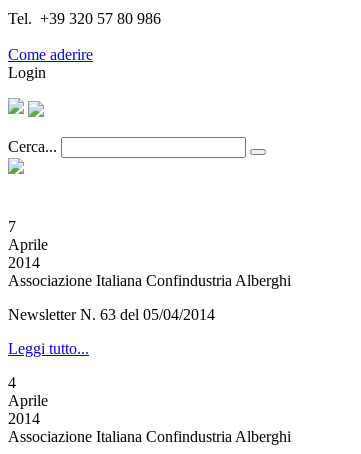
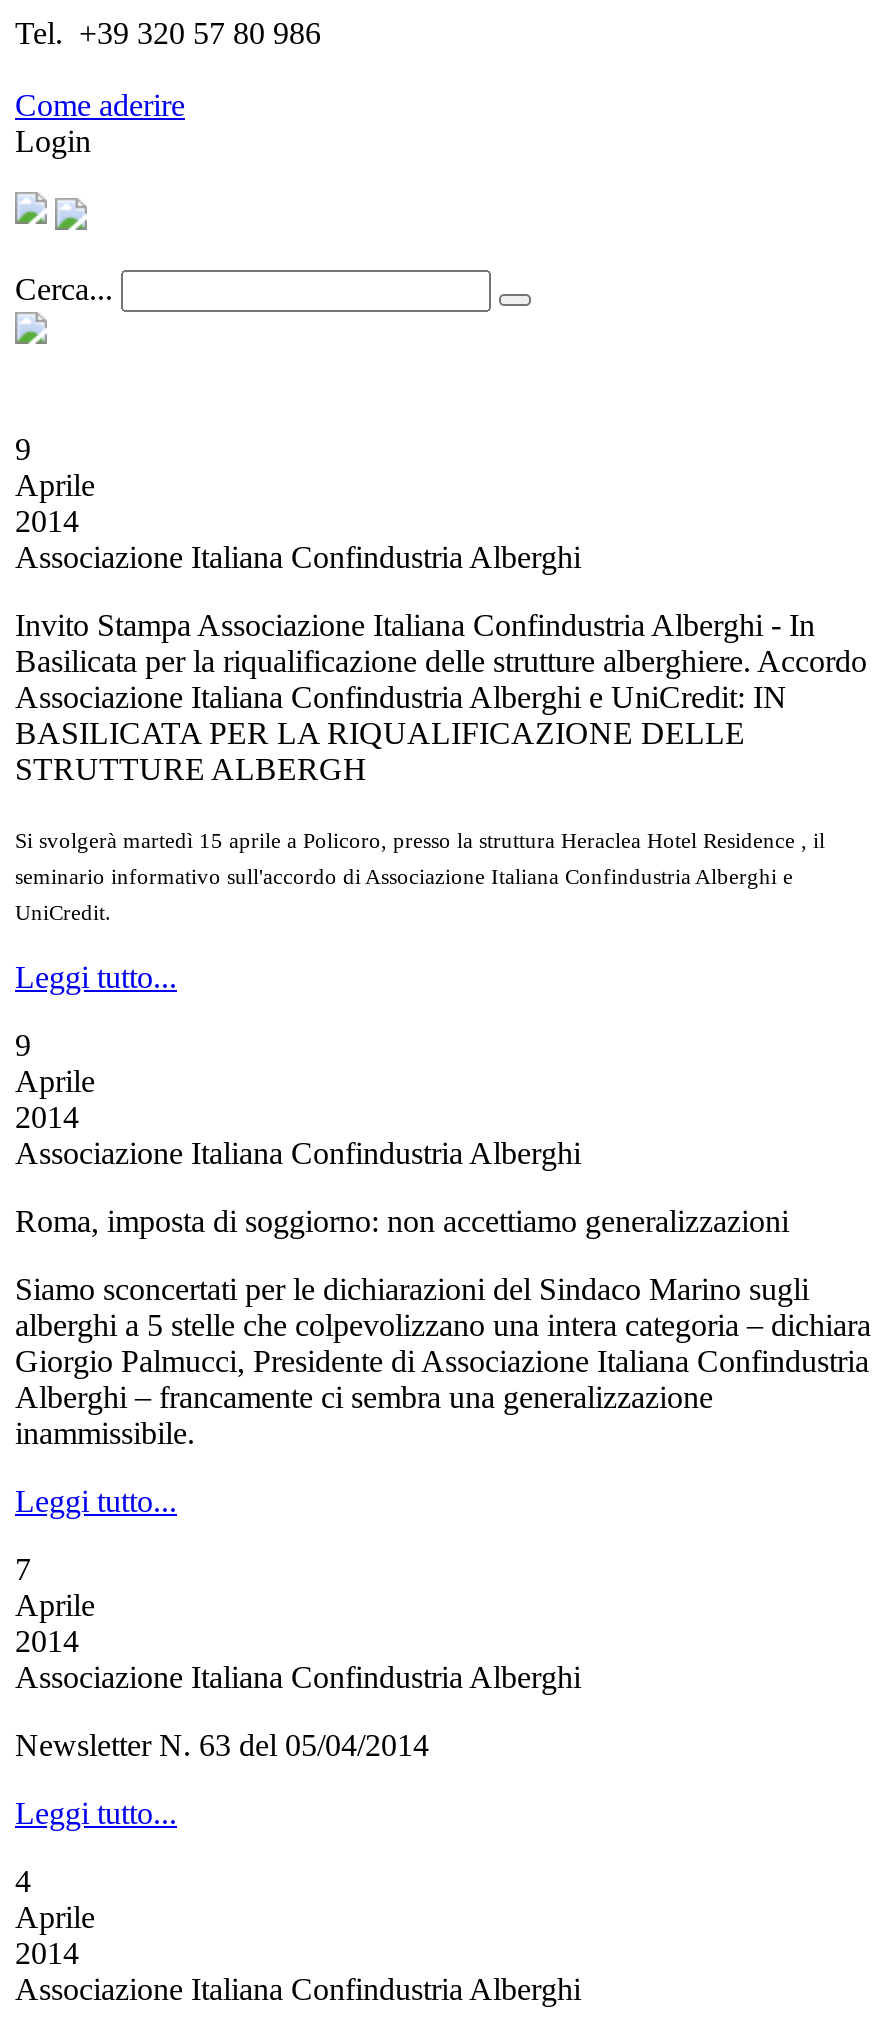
+ 9
+ Aprile
+ 2014
+ Associazione Italiana Confindustria Alberghi
+ Invito Stampa Associazione Italiana Confindustria Alberghi - In
+ Basilicata per la riqualificazione delle strutture alberghiere. Accordo
+ Associazione Italiana Confindustria Alberghi e UniCredit: IN
+ BASILICATA PER LA RIQUALIFICAZIONE DELLE
+ STRUTTURE ALBERGH
+ Si svolgerà martedì 15 aprile a Policoro, presso la struttura Heraclea Hotel Residence , il
+ seminario informativo sull'accordo di Associazione Italiana Confindustria Alberghi e
+ UniCredit.
+ Leggi tutto...
+ 9
+ Aprile
+ 2014
+ Associazione Italiana Confindustria Alberghi
+ Roma, imposta di soggiorno: non accettiamo generalizzazioni
+ Siamo sconcertati per le dichiarazioni del Sindaco Marino sugli
+ alberghi a 5 stelle che colpevolizzano una intera categoria – dichiara
+ Giorgio Palmucci, Presidente di Associazione Italiana Confindustria
+ Alberghi – francamente ci sembra una generalizzazione
+ inammissibile.
+ Leggi tutto...
